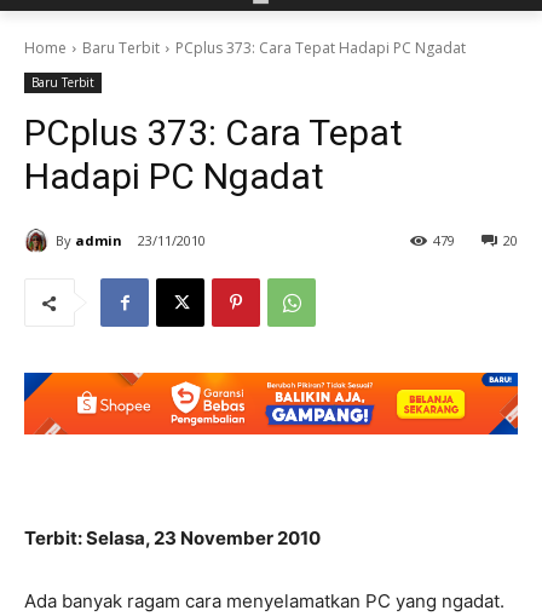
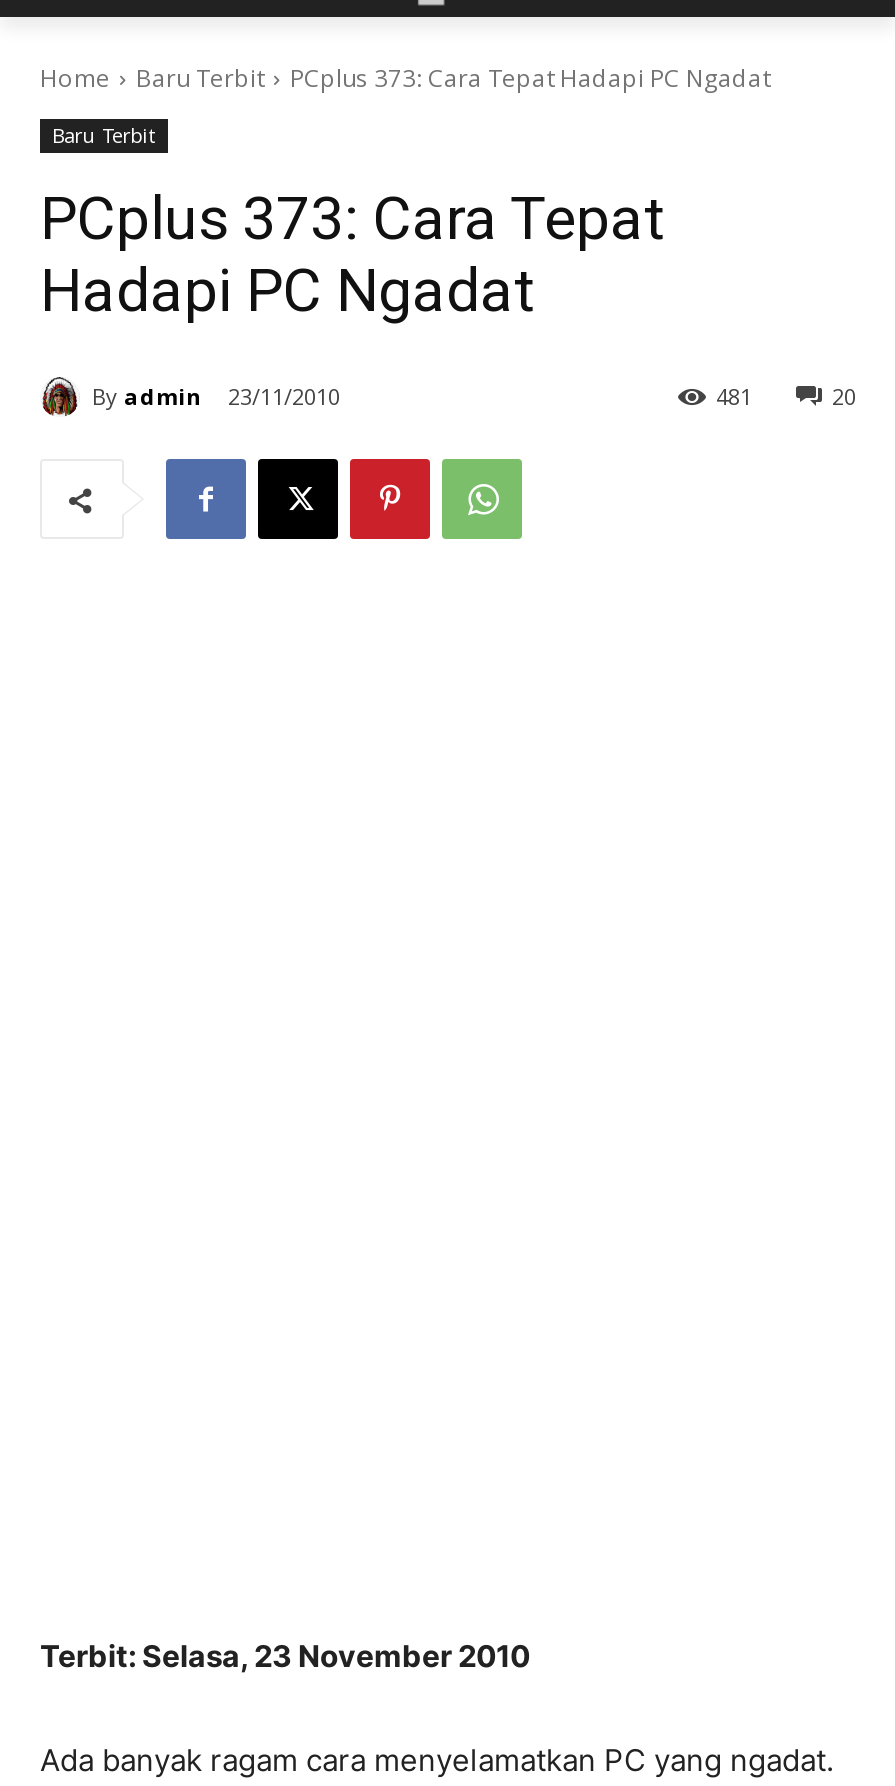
- 479
+ 481

- [image]
